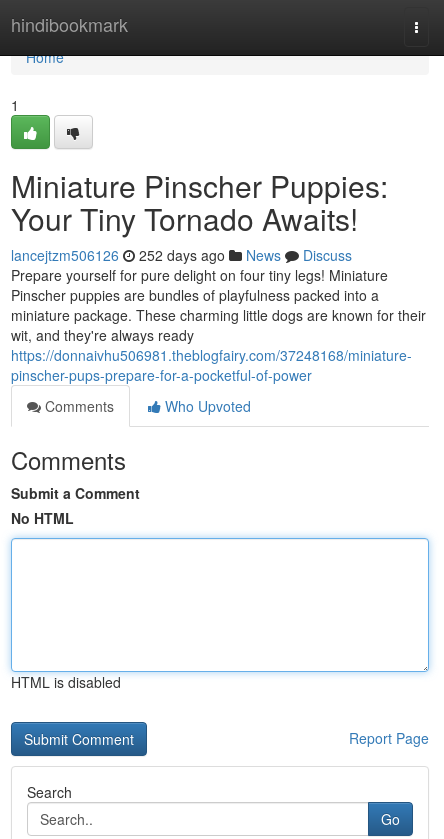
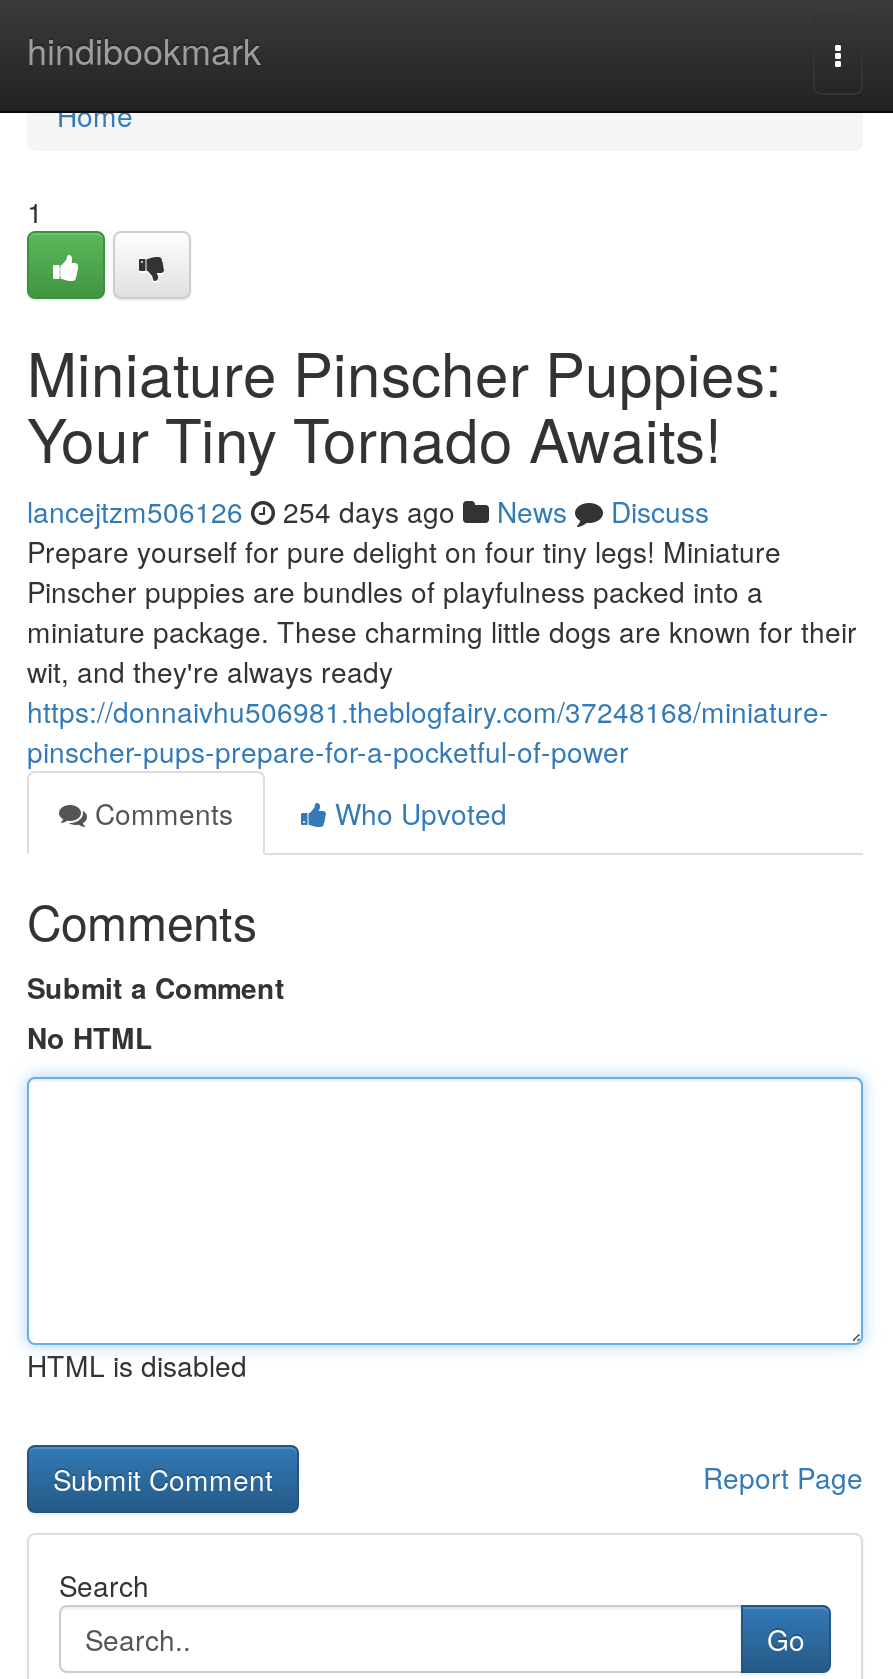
- lancejtzm506126 252 days ago News Discuss
+ lancejtzm506126 254 days ago News Discuss
